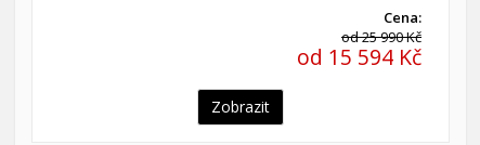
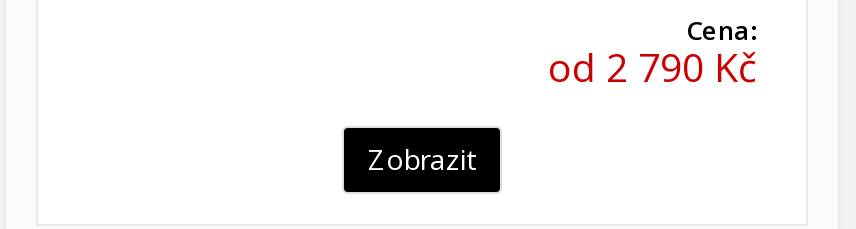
- od 25 990 Kč
- od 15 594 Kč
+ od 2 790 Kč
